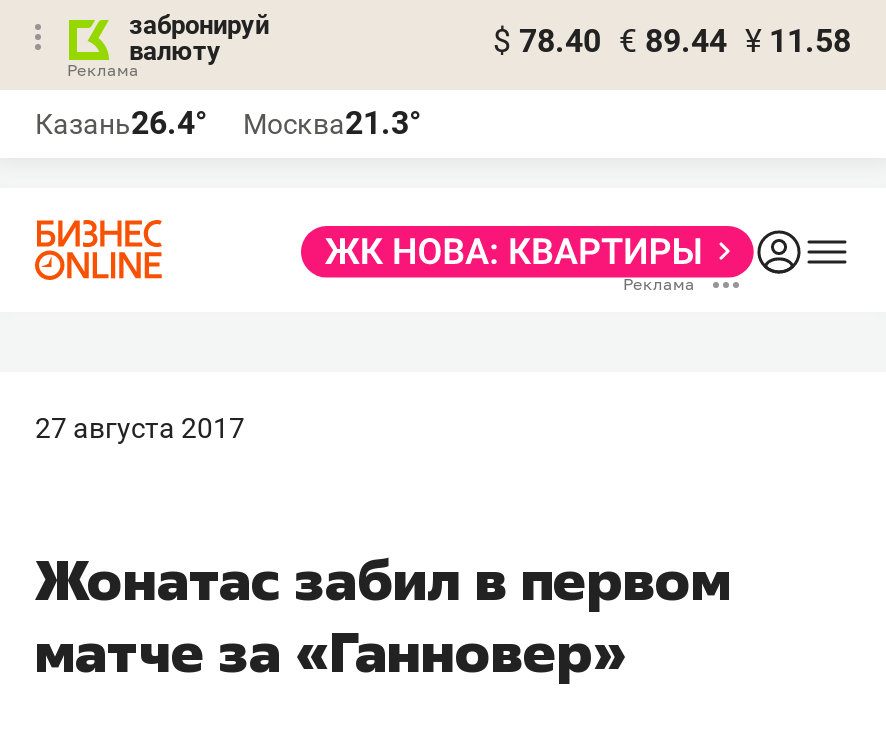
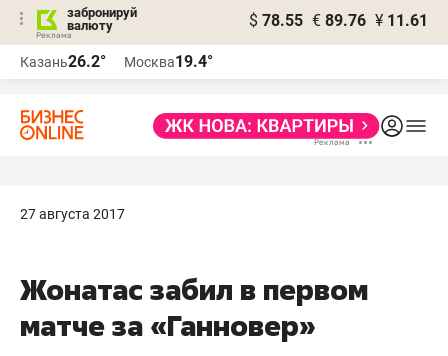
- $ 78.40 € 89.44 ¥ 11.58
+ $ 78.55 € 89.76 ¥ 11.61

- Казань26.4°
+ Казань26.2°

- Москва21.3°
+ Москва19.4°
